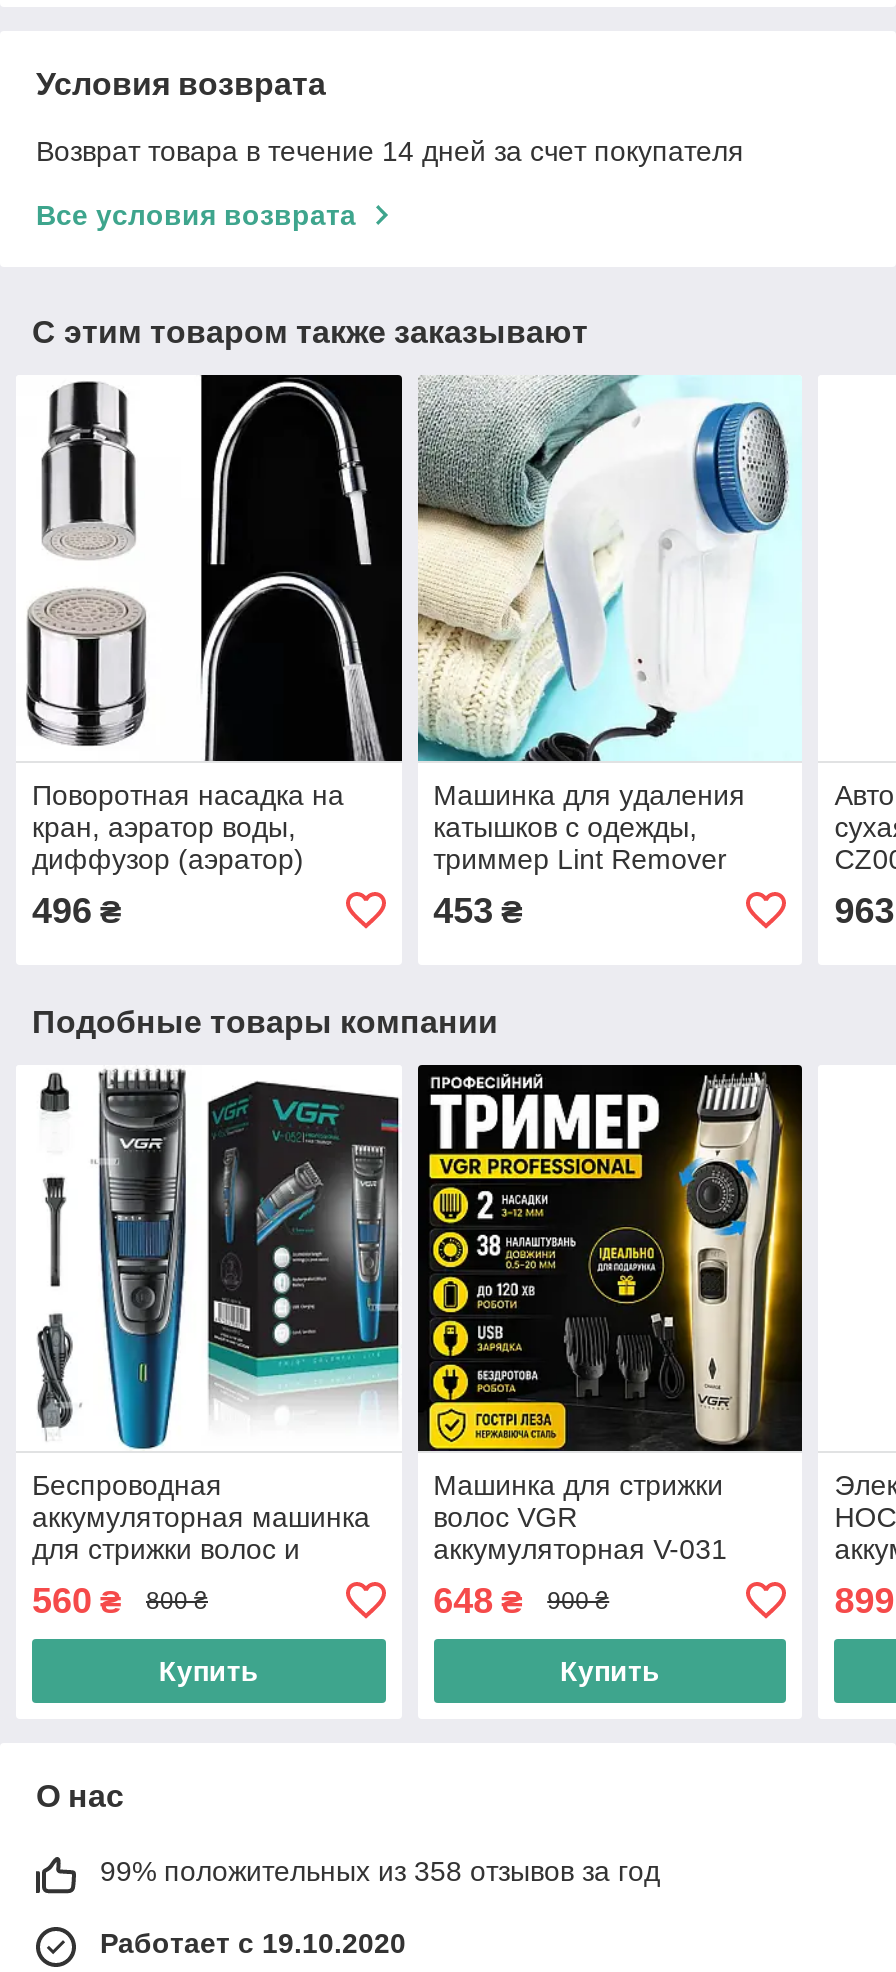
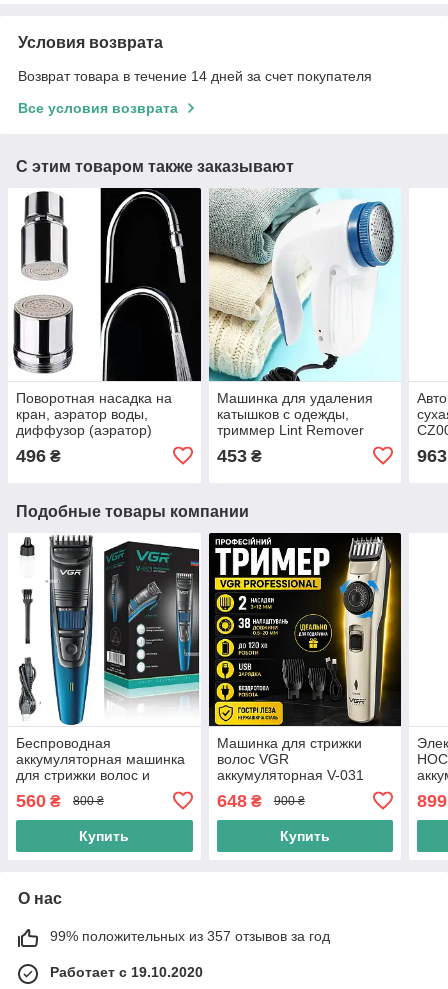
- 99% положительных из 358 отзывов за год
+ 99% положительных из 357 отзывов за год
